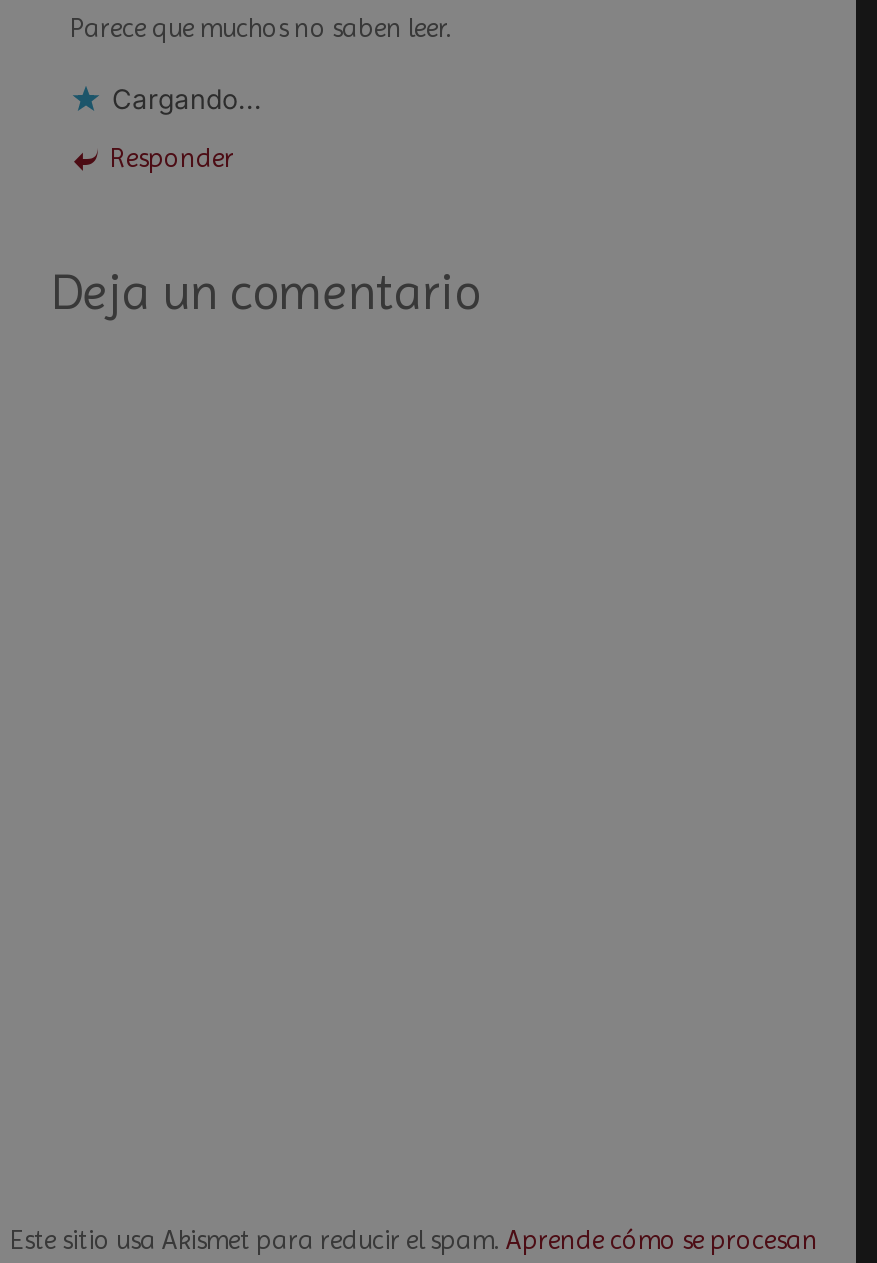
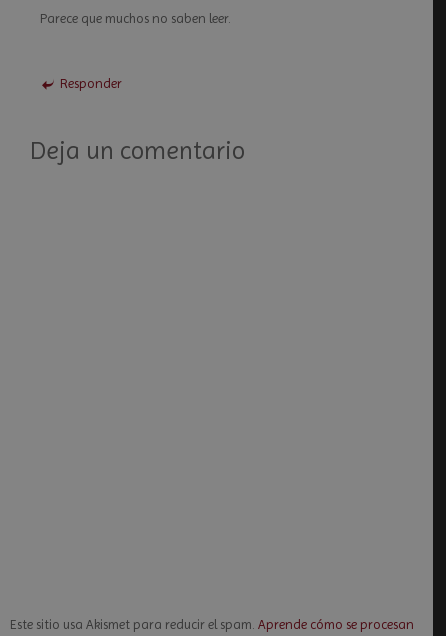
- Cargando...
